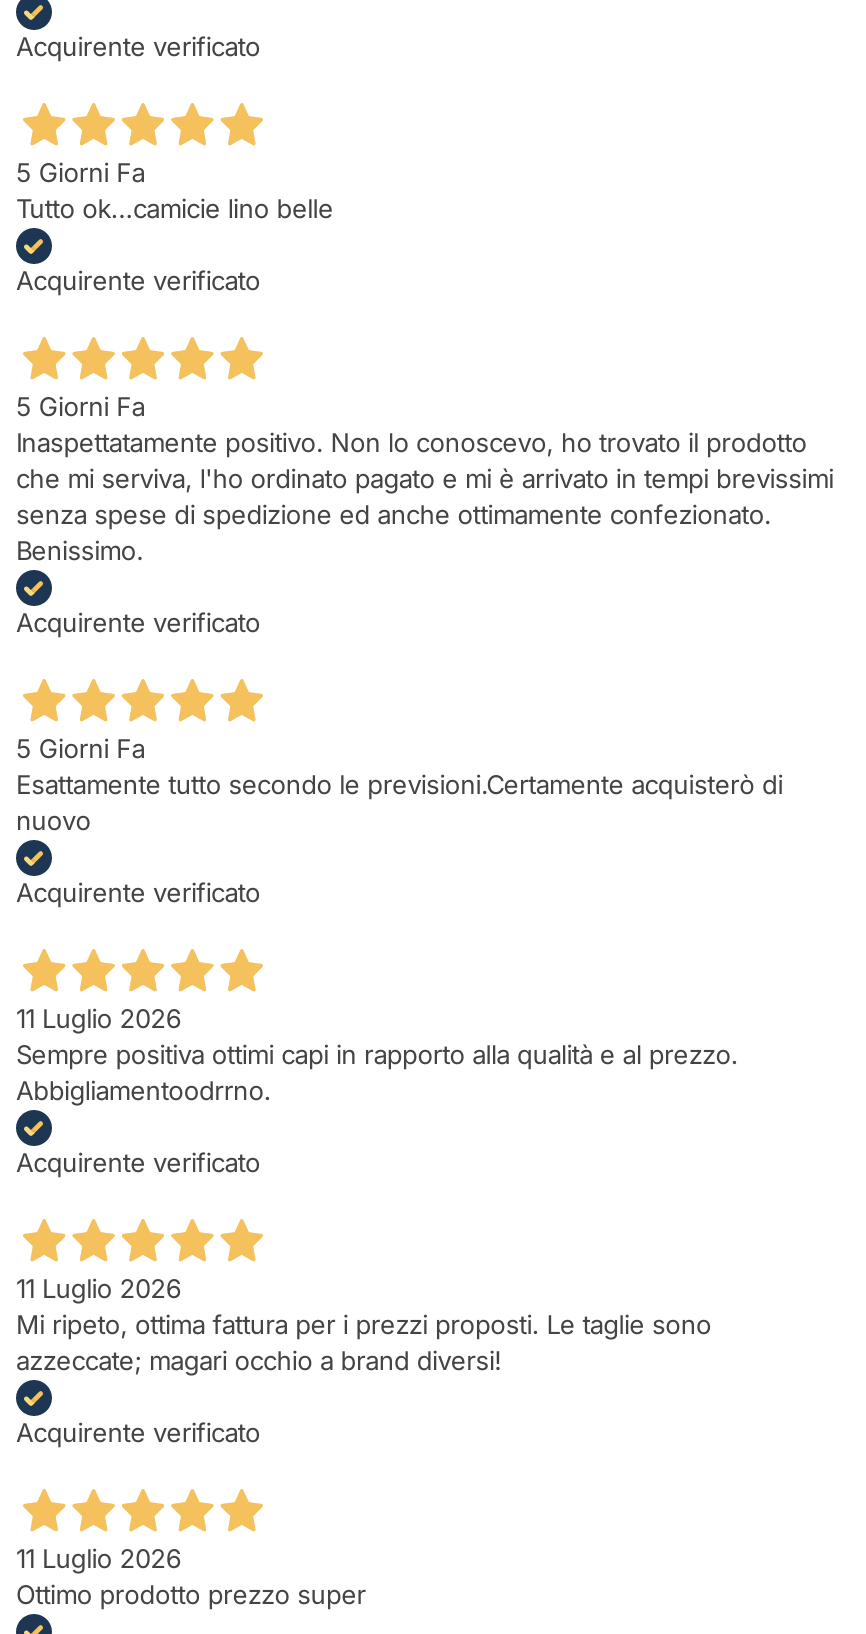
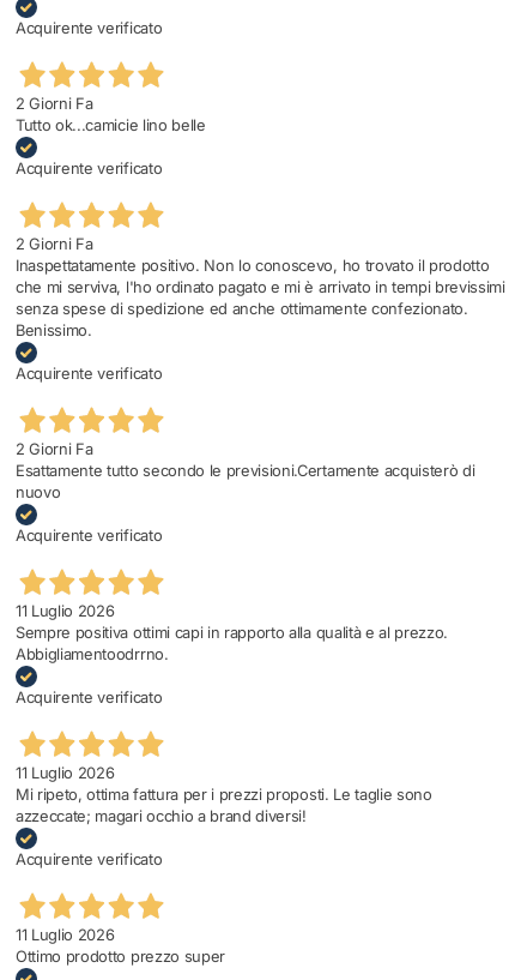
- 5 Giorni Fa
+ 2 Giorni Fa

- 5 Giorni Fa
+ 2 Giorni Fa

- 5 Giorni Fa
+ 2 Giorni Fa
